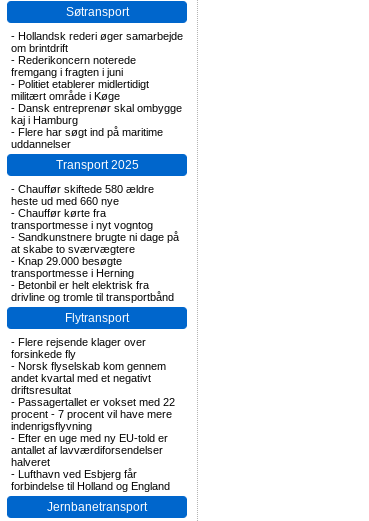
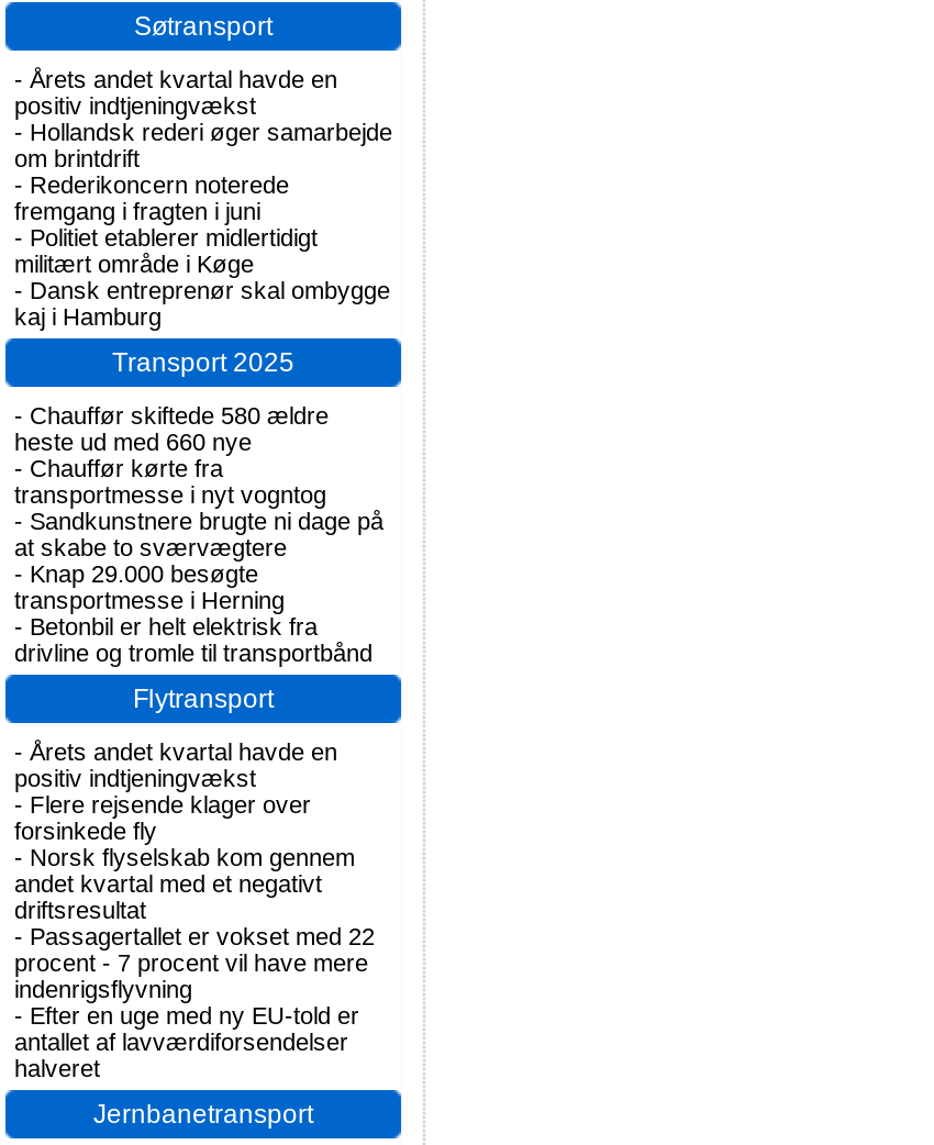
+ - Årets andet kvartal havde en
+ positiv indtjeningvækst

moved down: - Hollandsk rederi øger samarbejde | om brintdrift | - Rederikoncern noterede | fremgang i fragten i juni | - Politiet etablerer midlertidigt | militært område i Køge | - Dansk entreprenør skal ombygge | kaj i Hamburg

- - Flere har søgt ind på maritime
- uddannelser

+ - Årets andet kvartal havde en
+ positiv indtjeningvækst

moved down: - Flere rejsende klager over | forsinkede fly | - Norsk flyselskab kom gennem | ... | antallet af lavværdiforsendelser | halveret

- - Lufthavn ved Esbjerg får
- forbindelse til Holland og England
